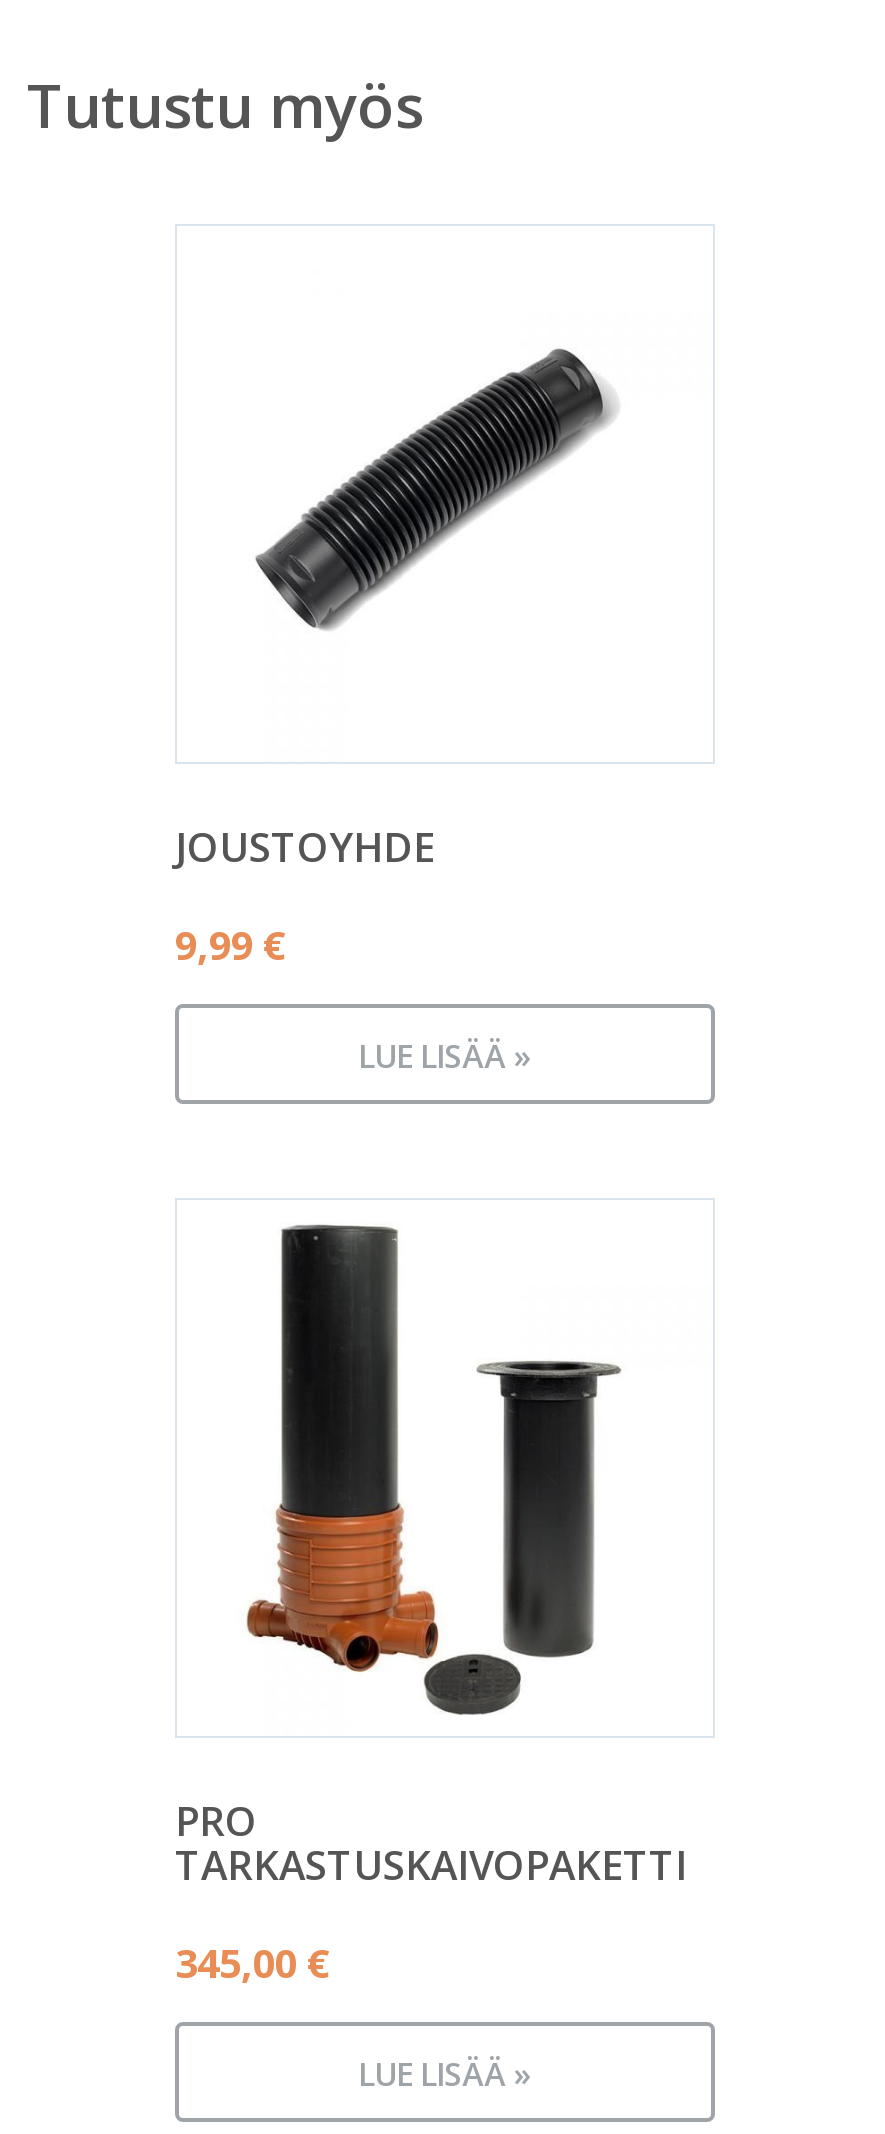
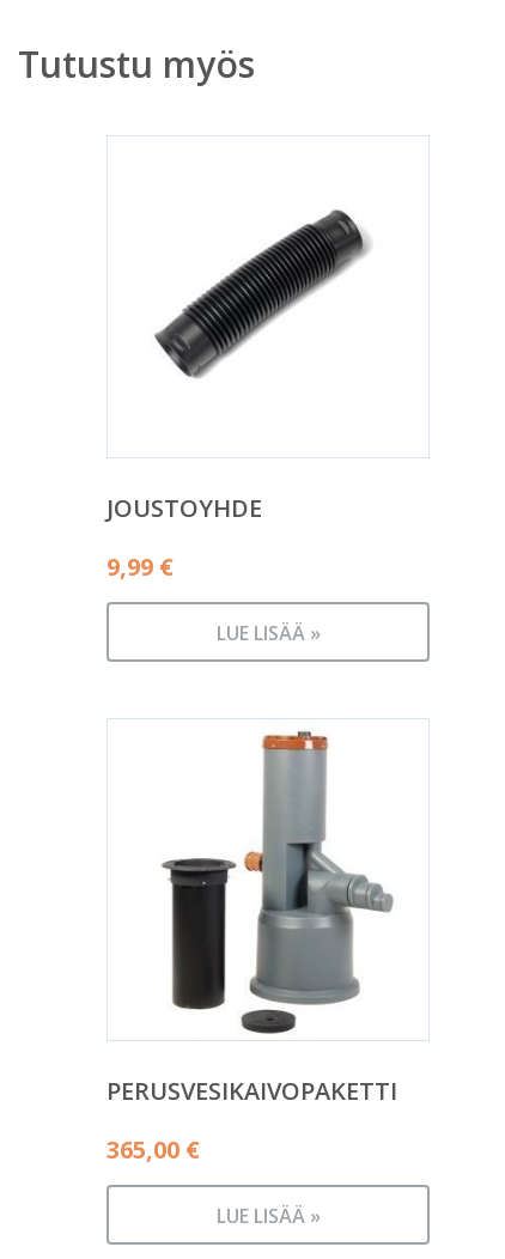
- [image]
- PRO
- TARKASTUSKAIVOPAKETTI
+ [image]
+ PERUSVESIKAIVOPAKETTI

- 345,00 €
+ 365,00 €
